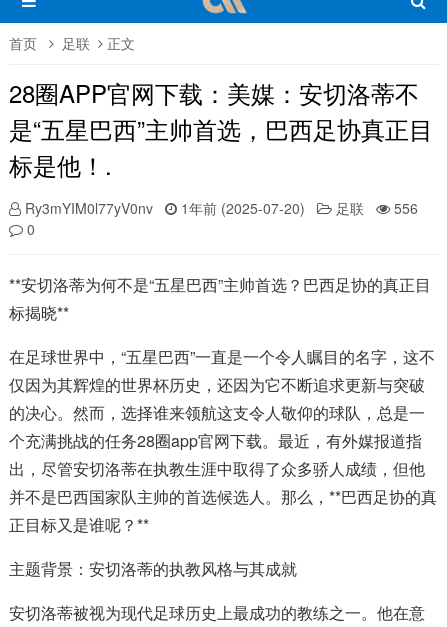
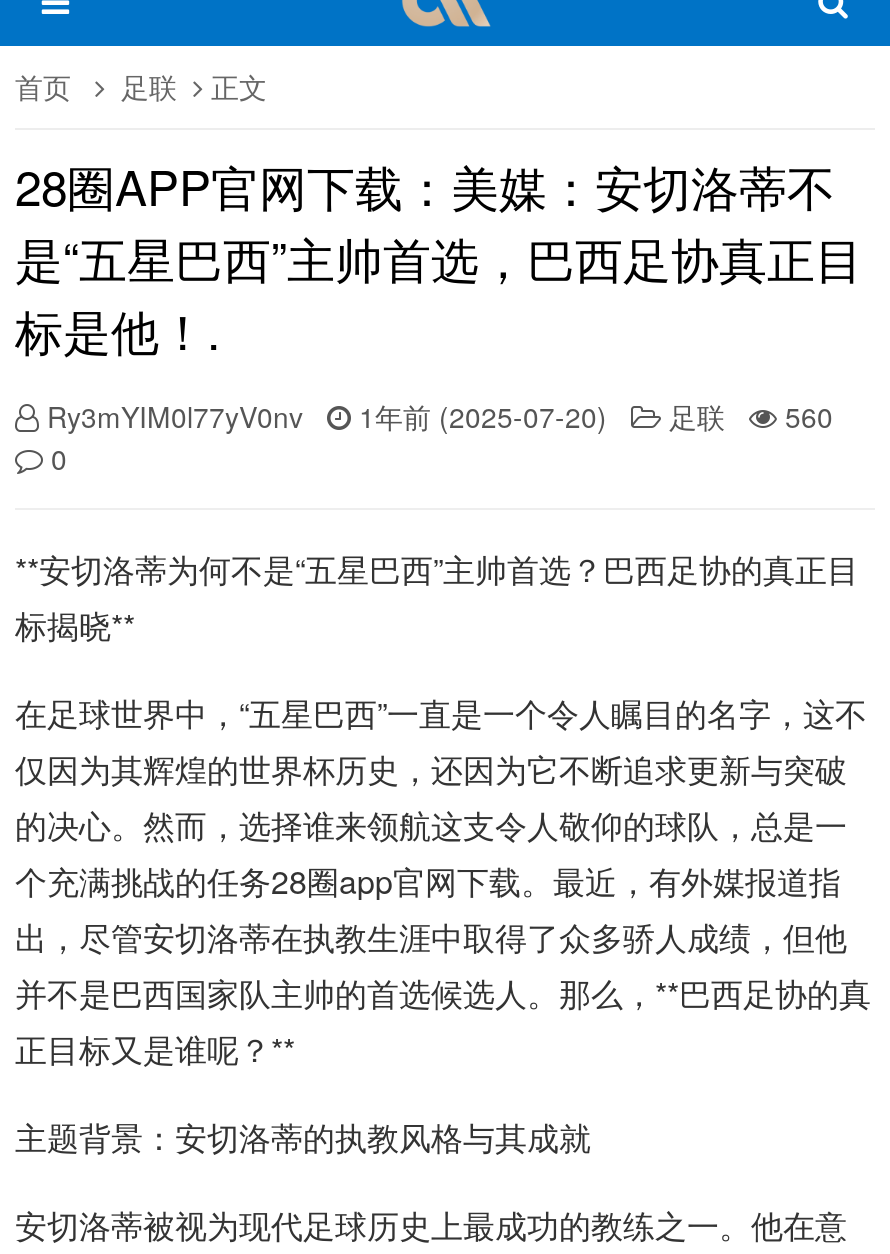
- Ry3mYIM0l77yV0nv 1年前 (2025-07-20) 足联 556
+ Ry3mYIM0l77yV0nv 1年前 (2025-07-20) 足联 560
